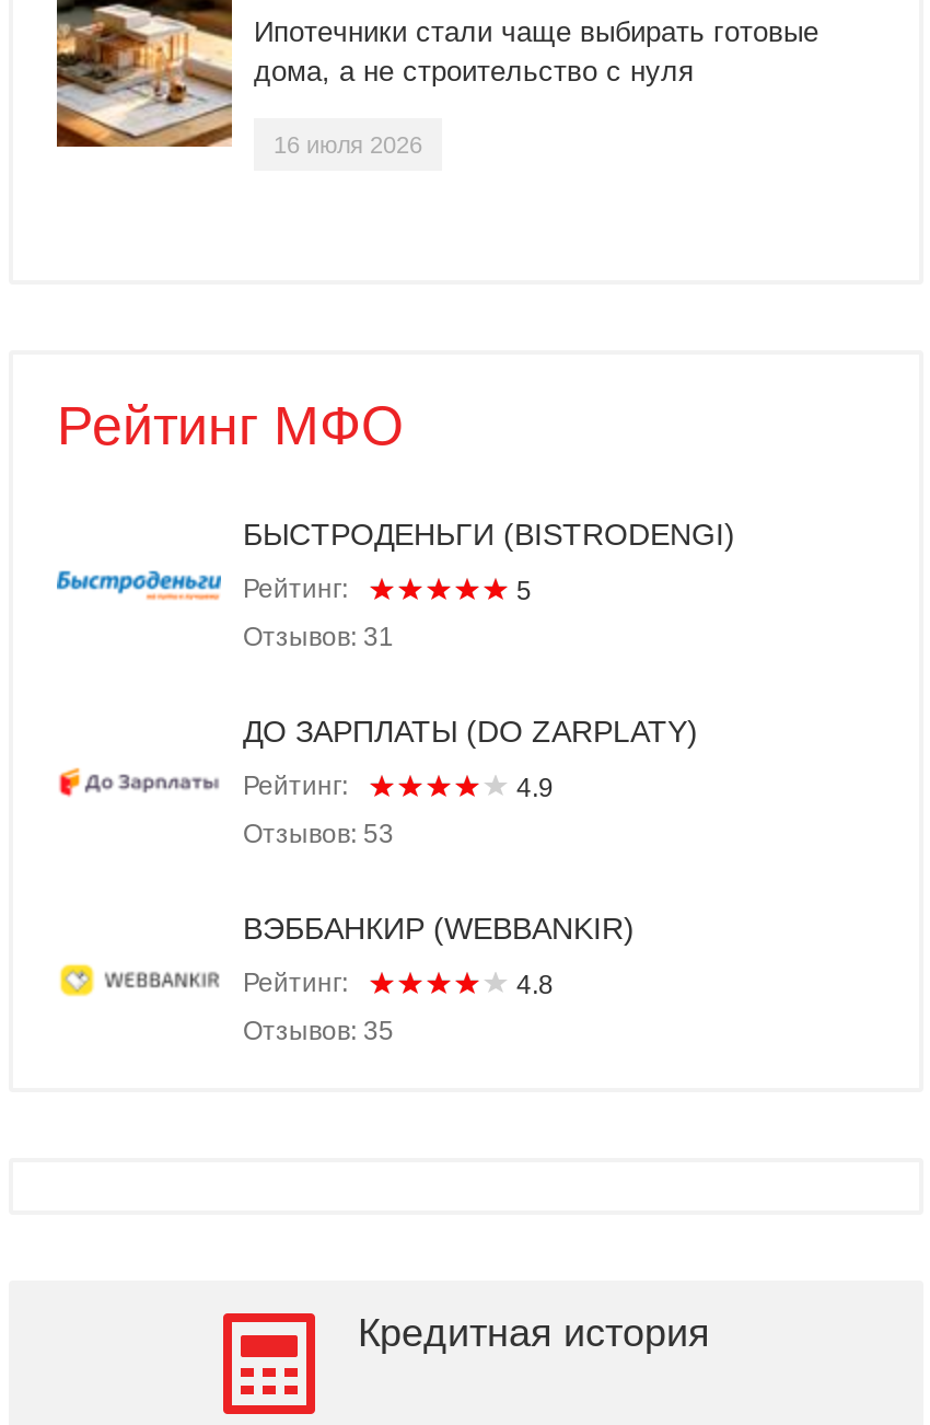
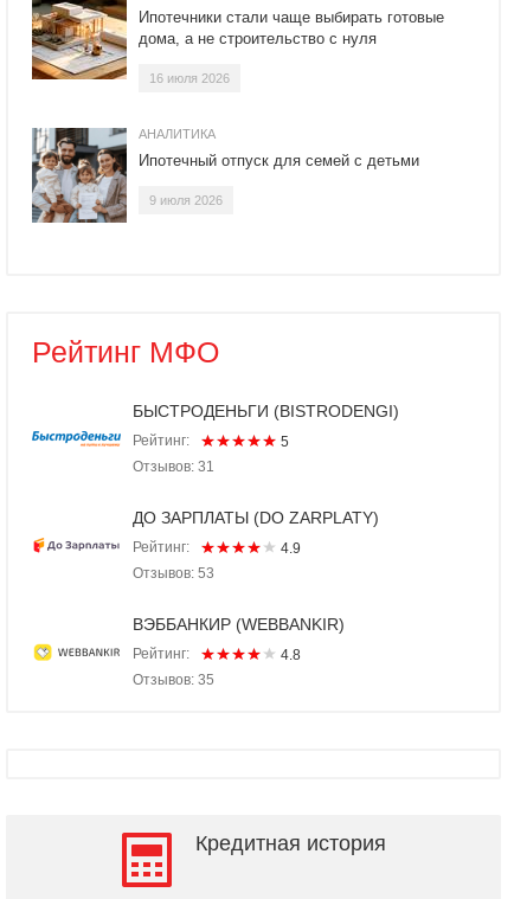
+ [image]
+ АНАЛИТИКА
+ Ипотечный отпуск для семей с детьми
+ 9 июля 2026
